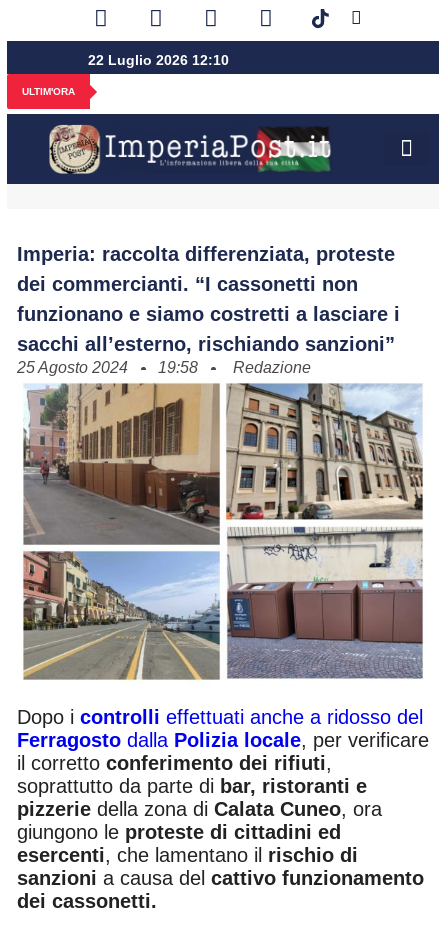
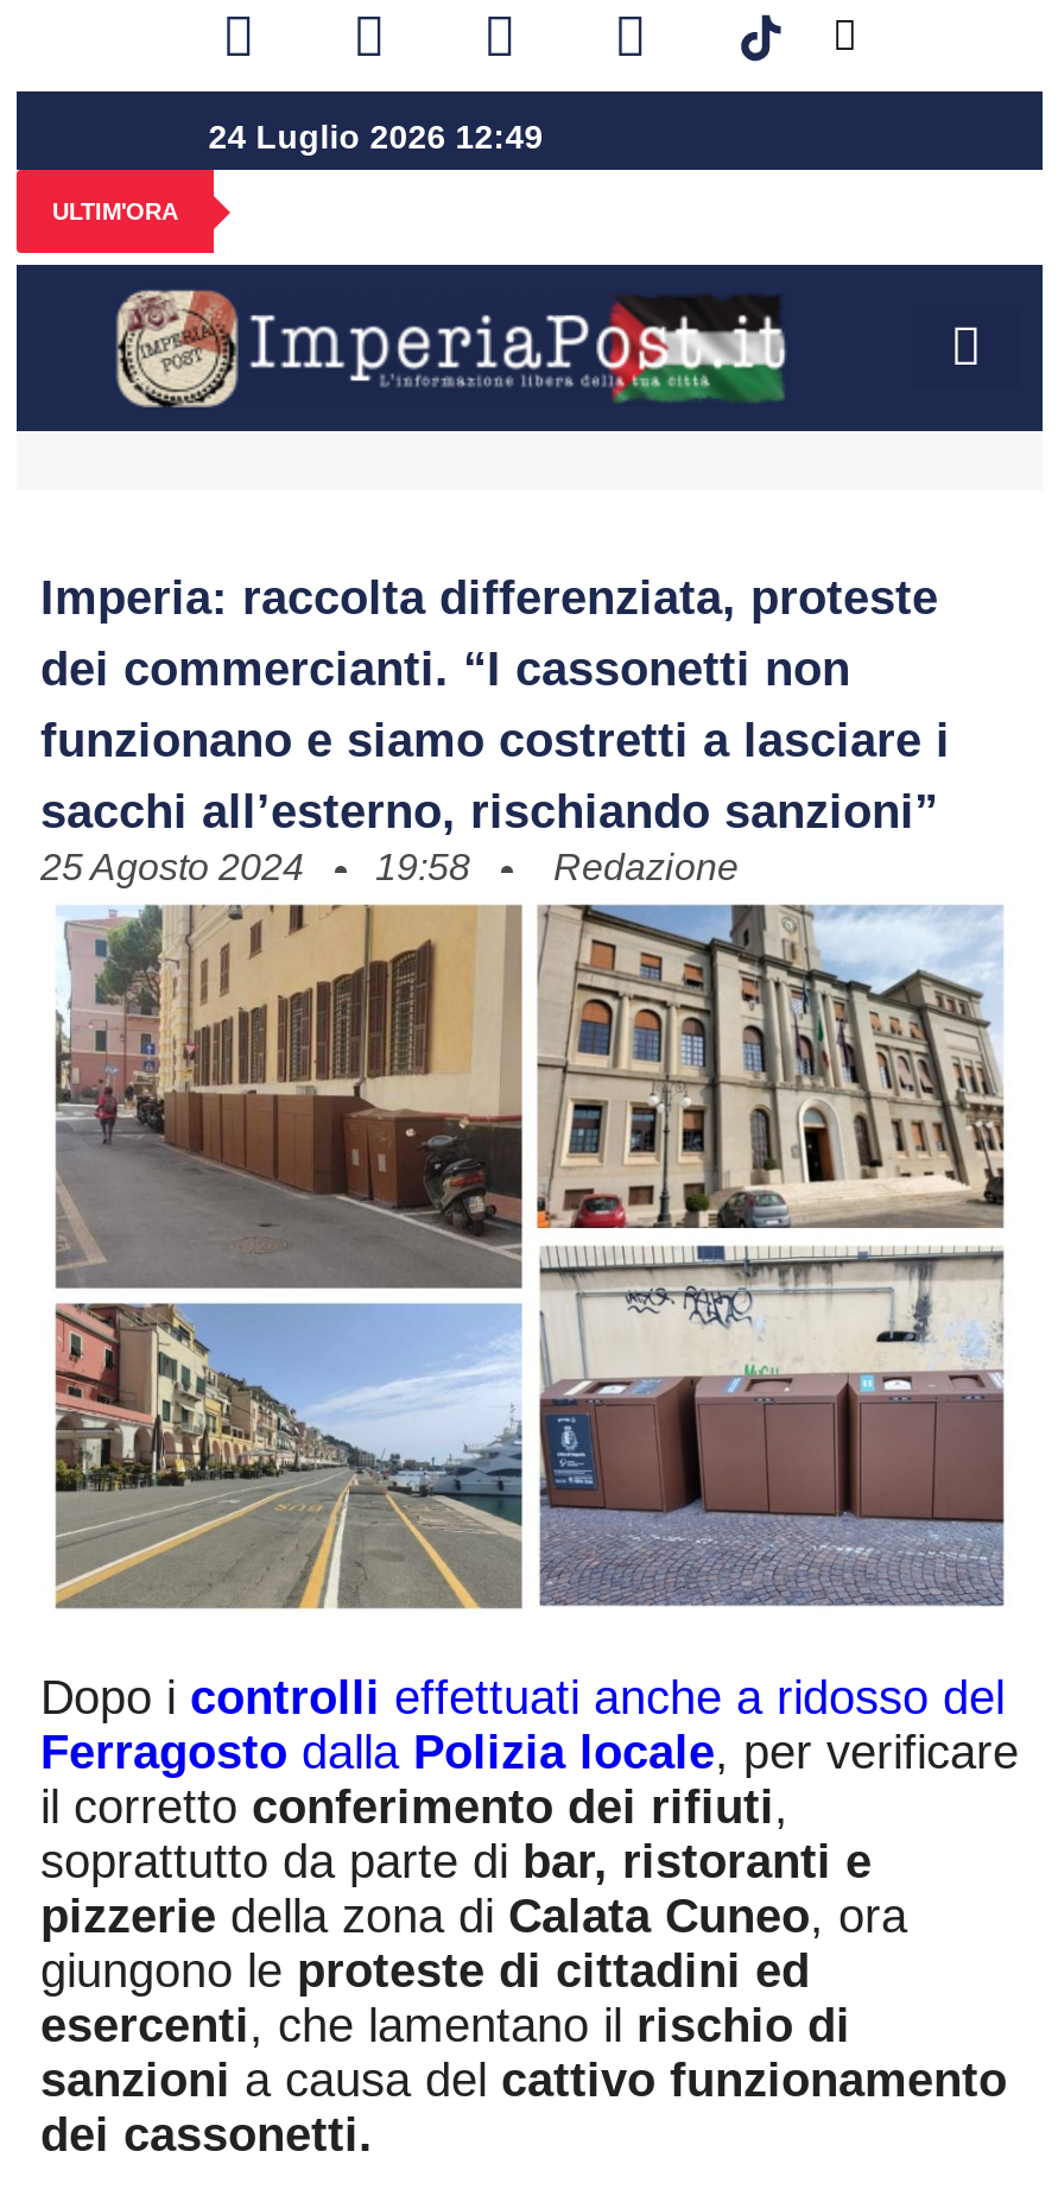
- 22 Luglio 2026 12:10
+ 24 Luglio 2026 12:49
